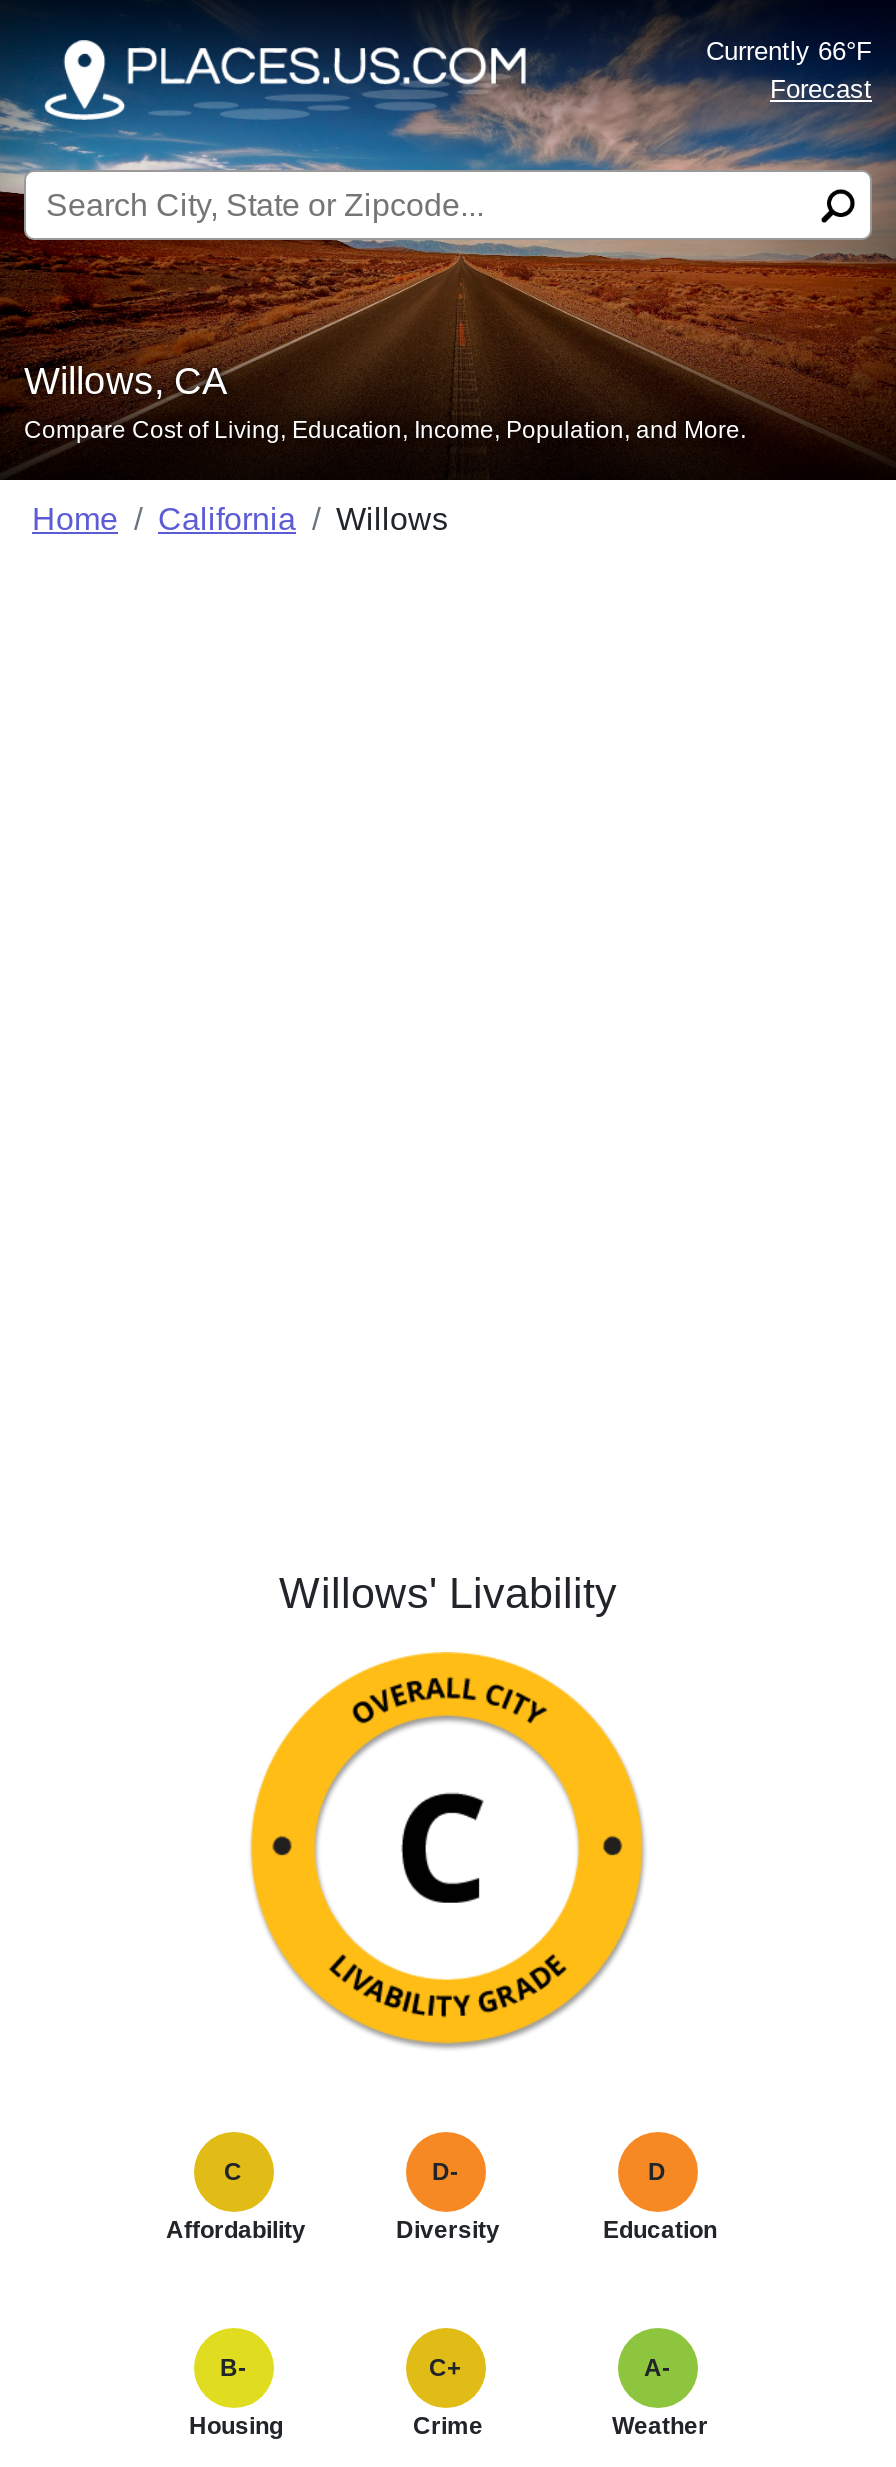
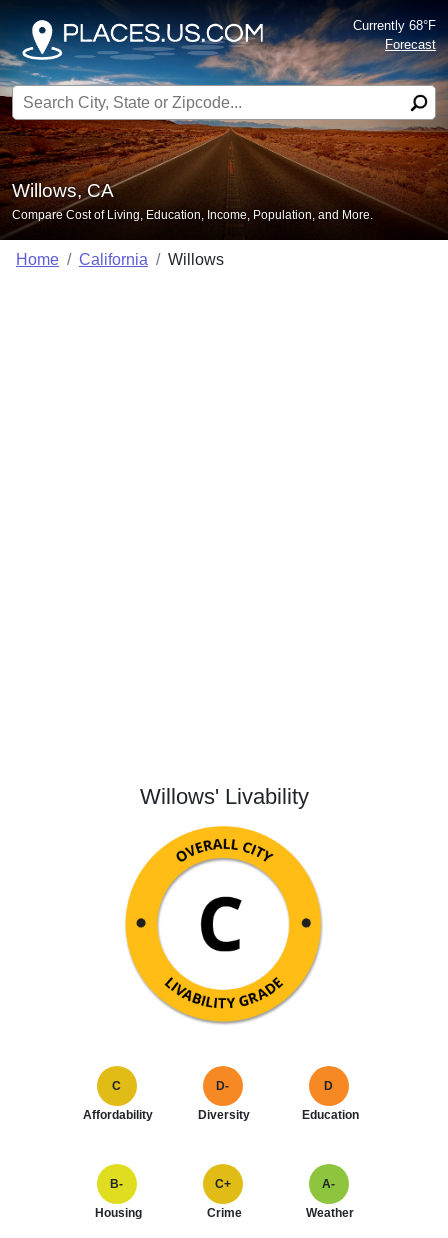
- Currently 66°F
+ Currently 68°F
